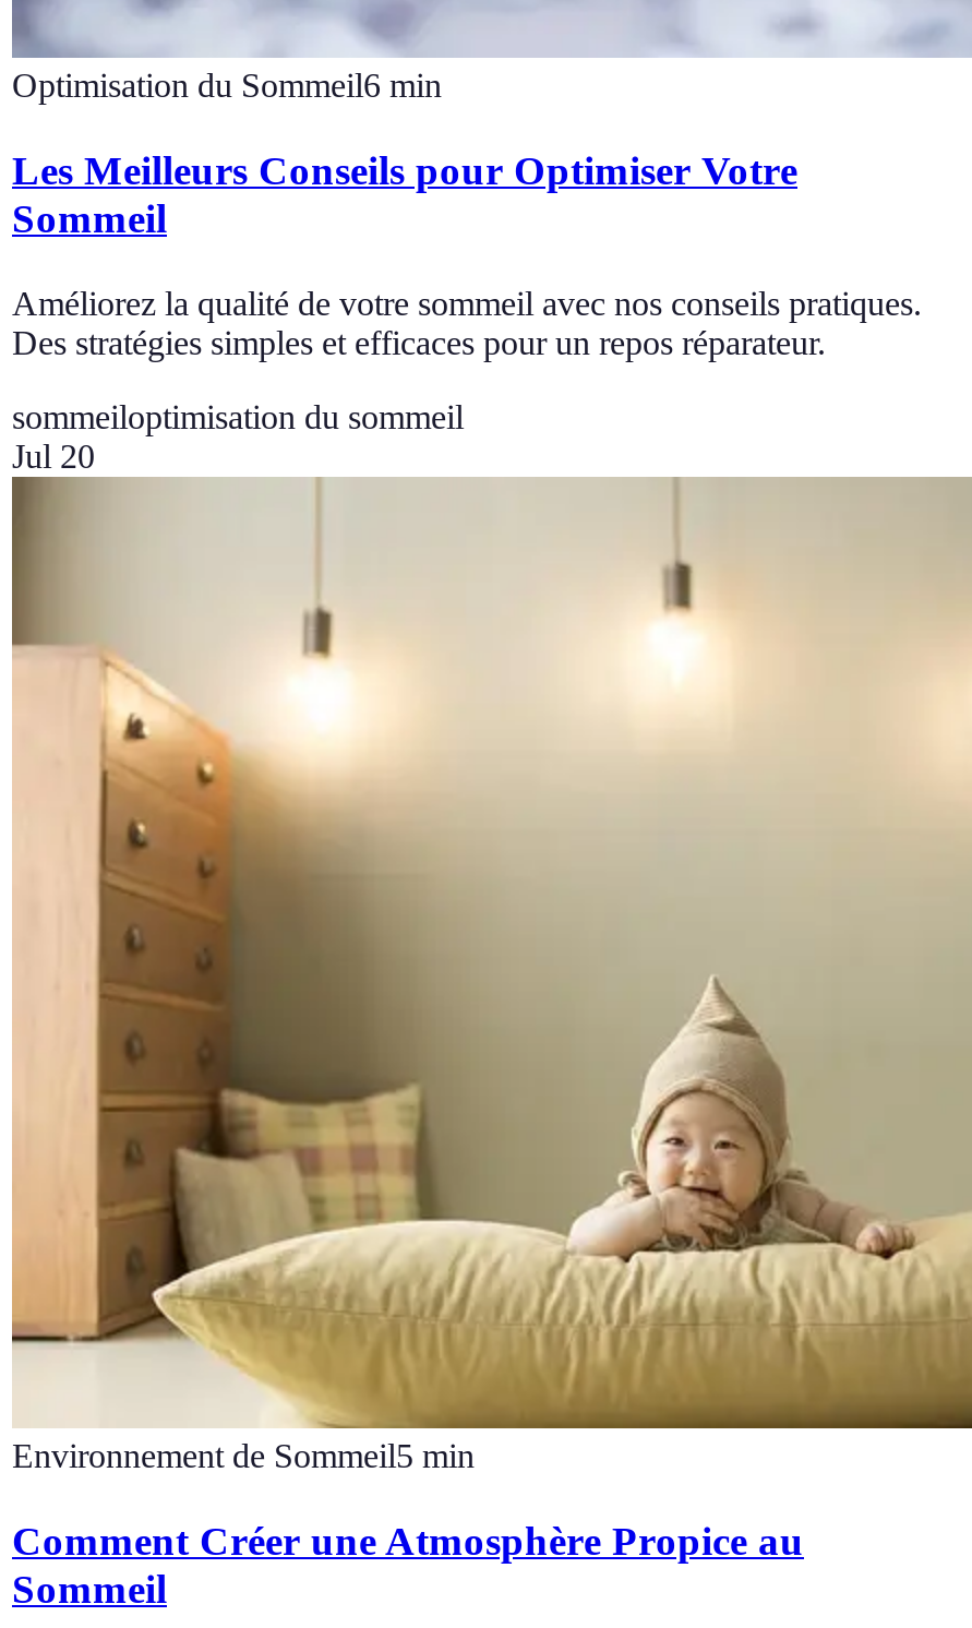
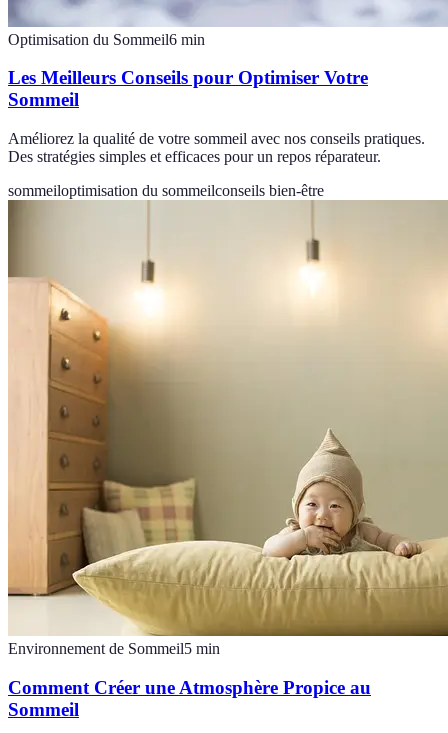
- sommeiloptimisation du sommeil
- Jul 20
+ sommeiloptimisation du sommeilconseils bien-être
